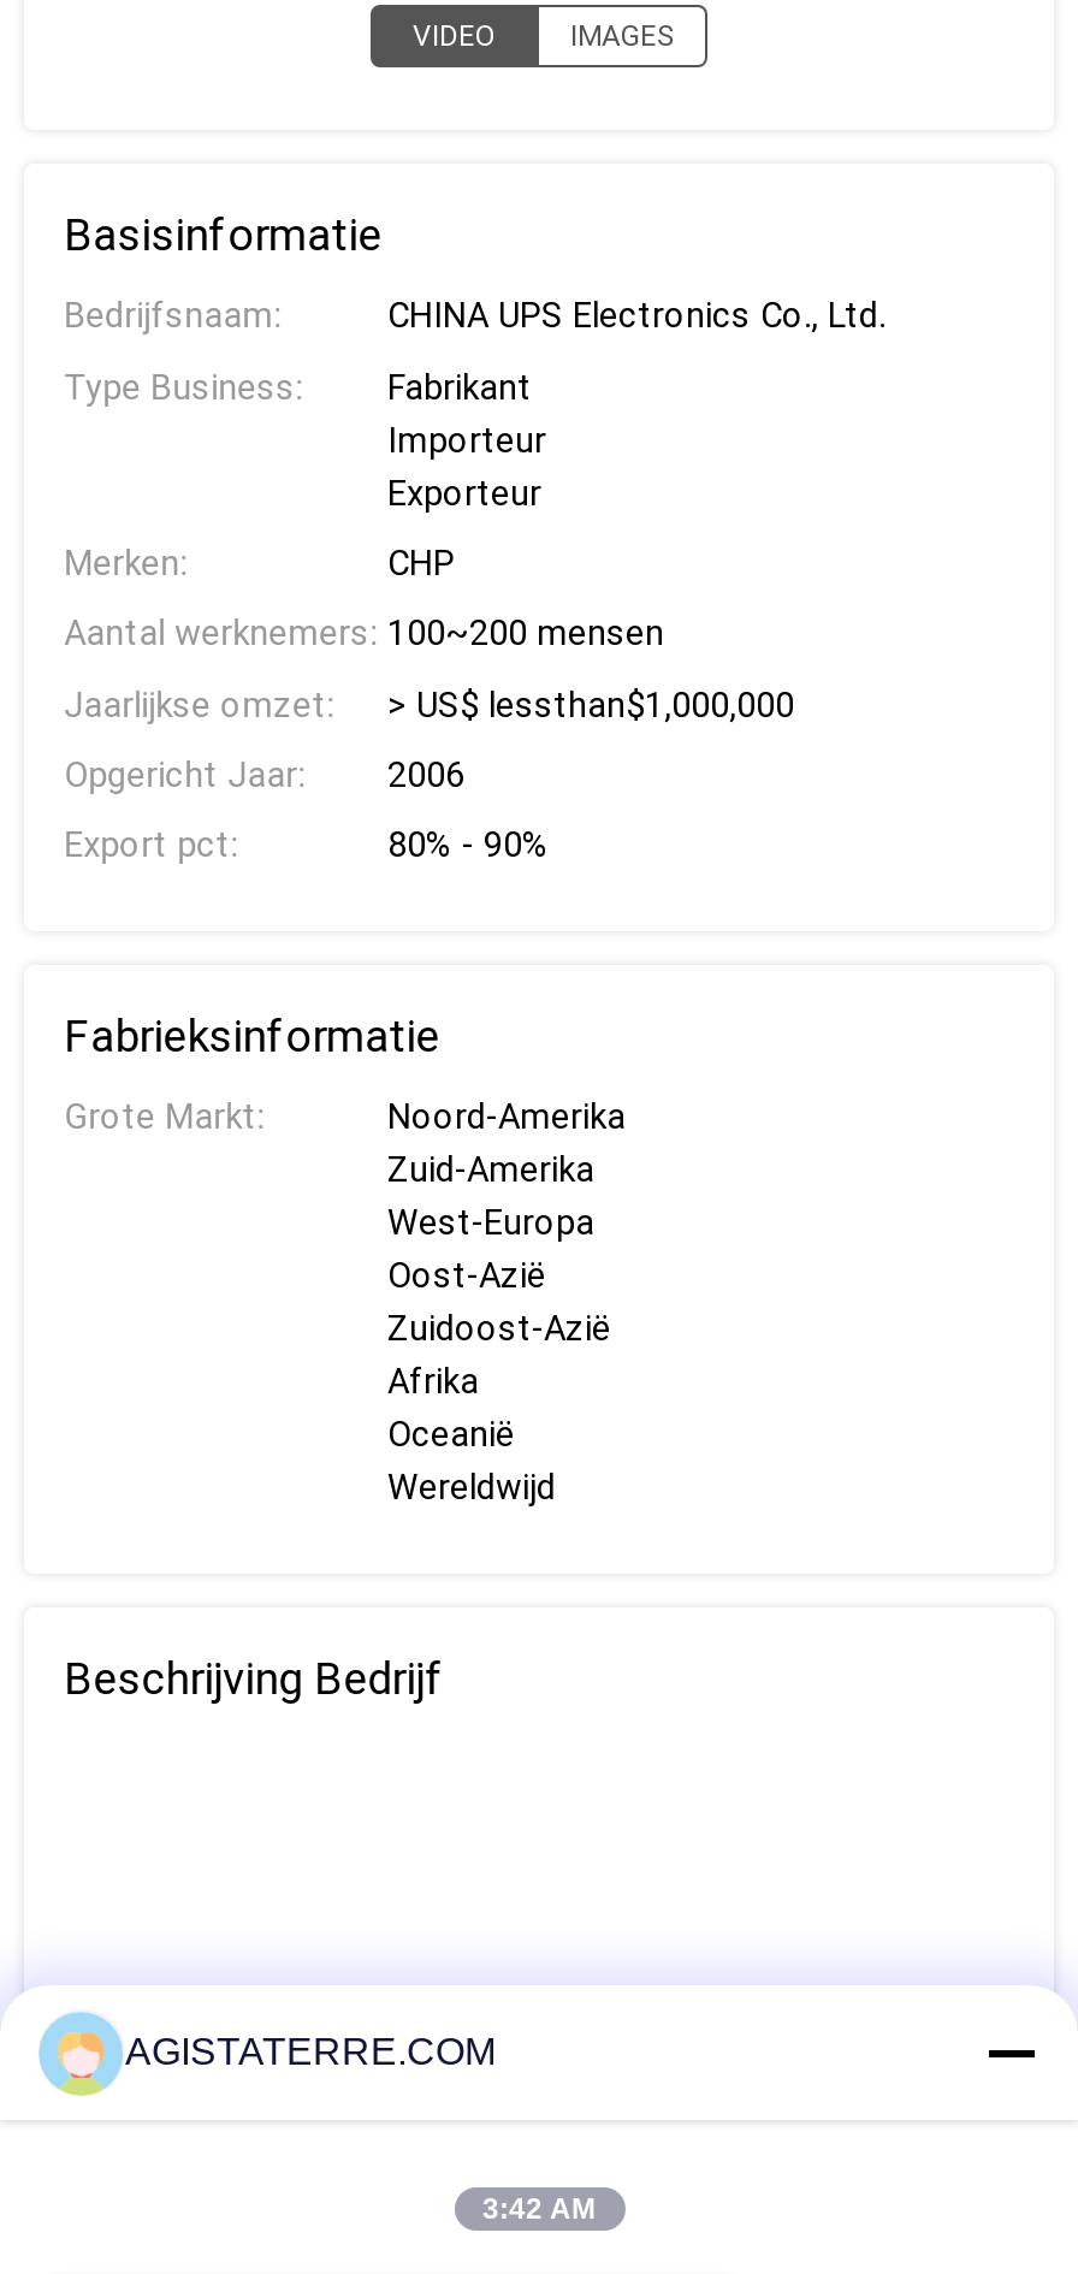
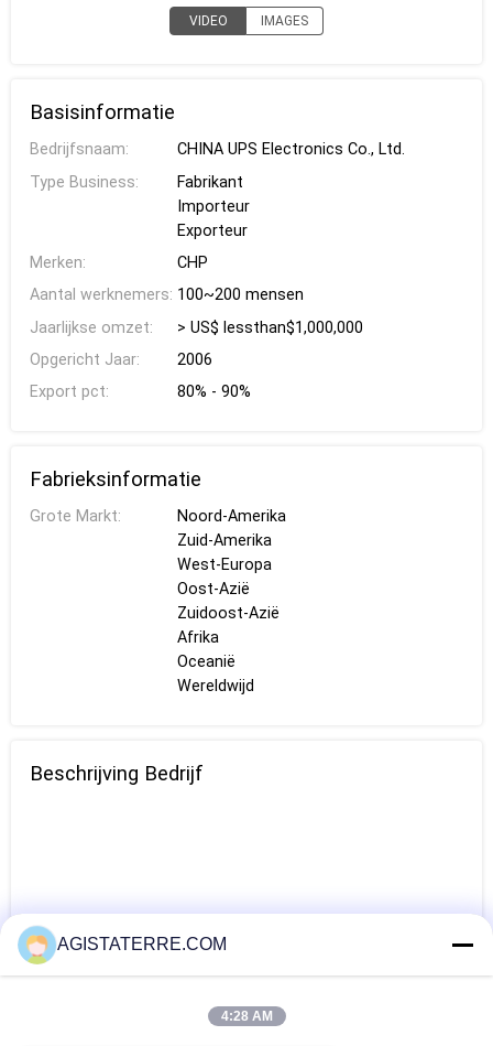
- 3:42 AM
+ 4:28 AM
